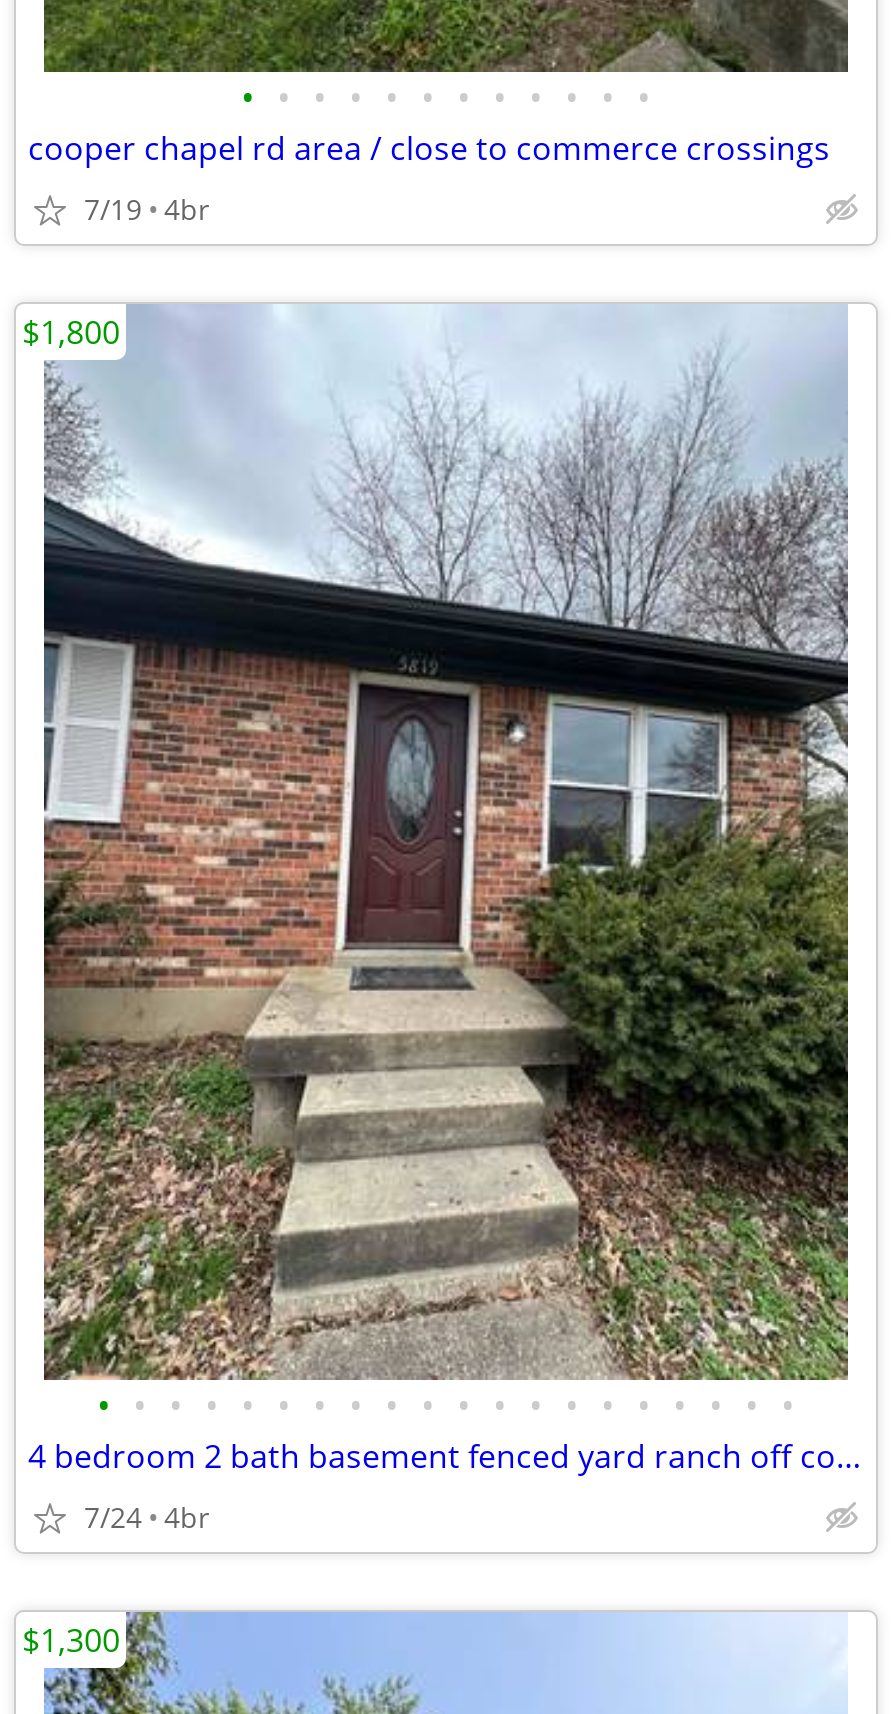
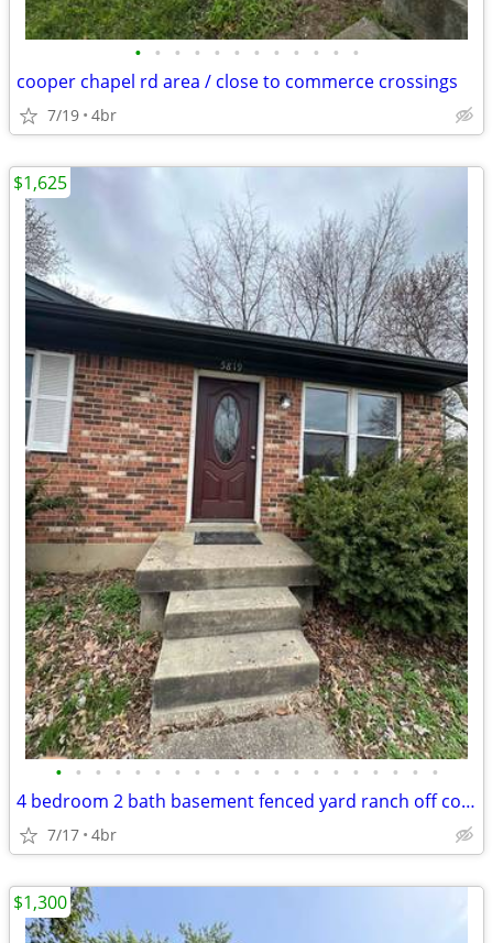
- $1,800
+ $1,625

- 7/24 4br
+ 7/17 4br
